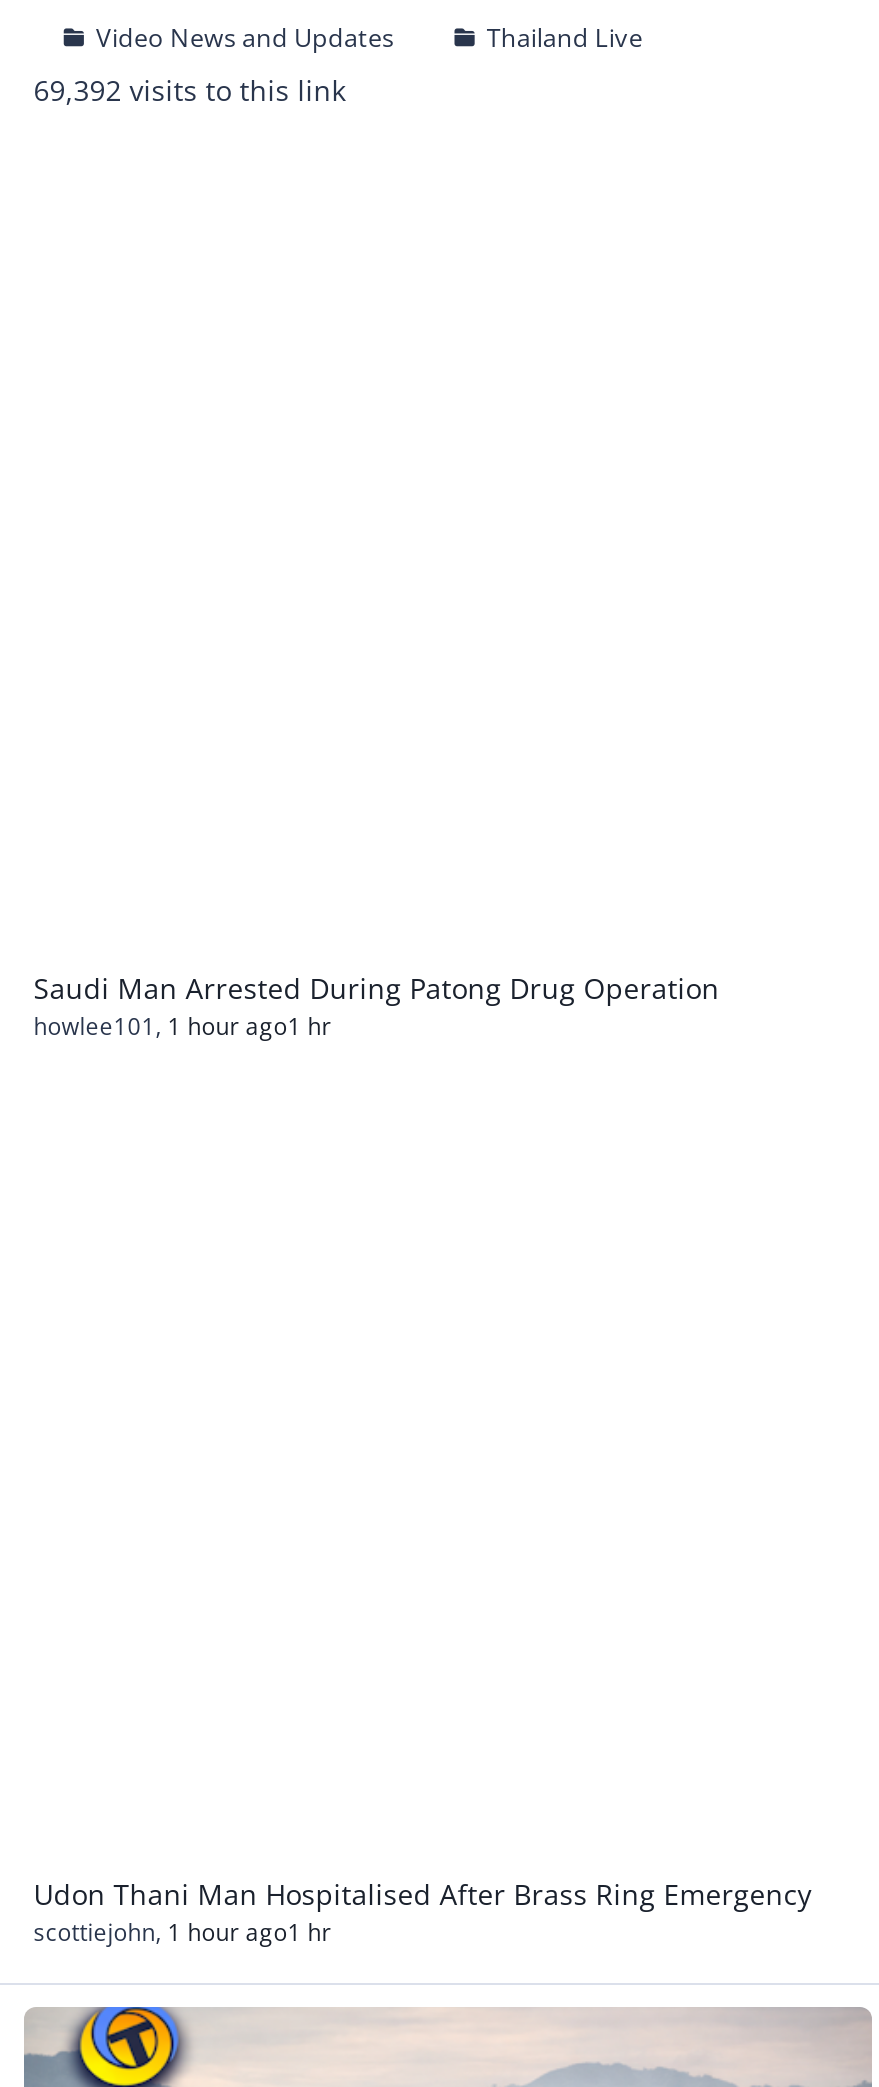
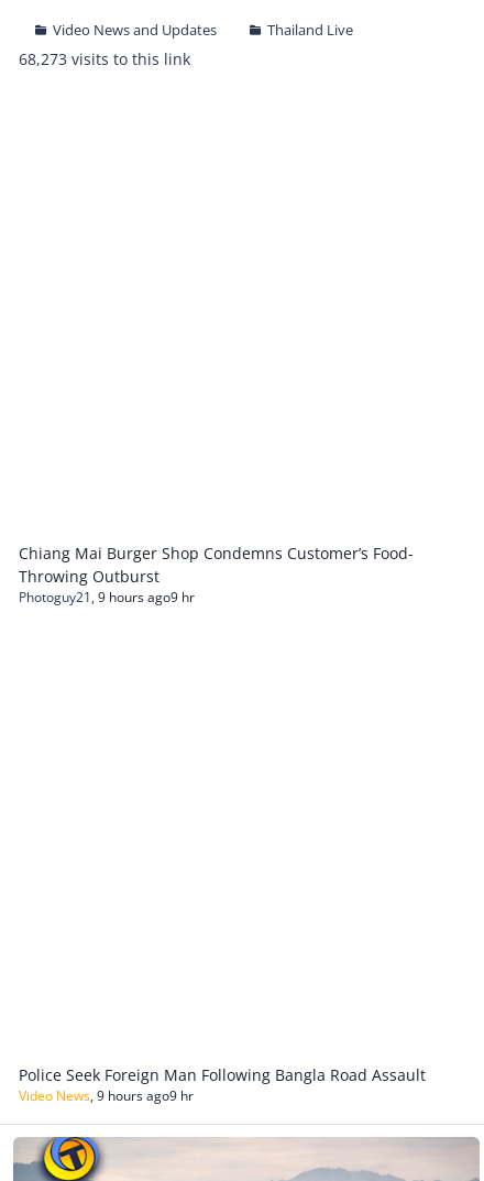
- 69,392 visits to this link
+ 68,273 visits to this link

- Saudi Man Arrested During Patong Drug Operation
- howlee101, 1 hour ago1 hr
+ Chiang Mai Burger Shop Condemns Customer’s Food-
+ Throwing Outburst
+ Photoguy21, 9 hours ago9 hr

- Udon Thani Man Hospitalised After Brass Ring Emergency
- scottiejohn, 1 hour ago1 hr
+ Police Seek Foreign Man Following Bangla Road Assault
+ Video News, 9 hours ago9 hr
